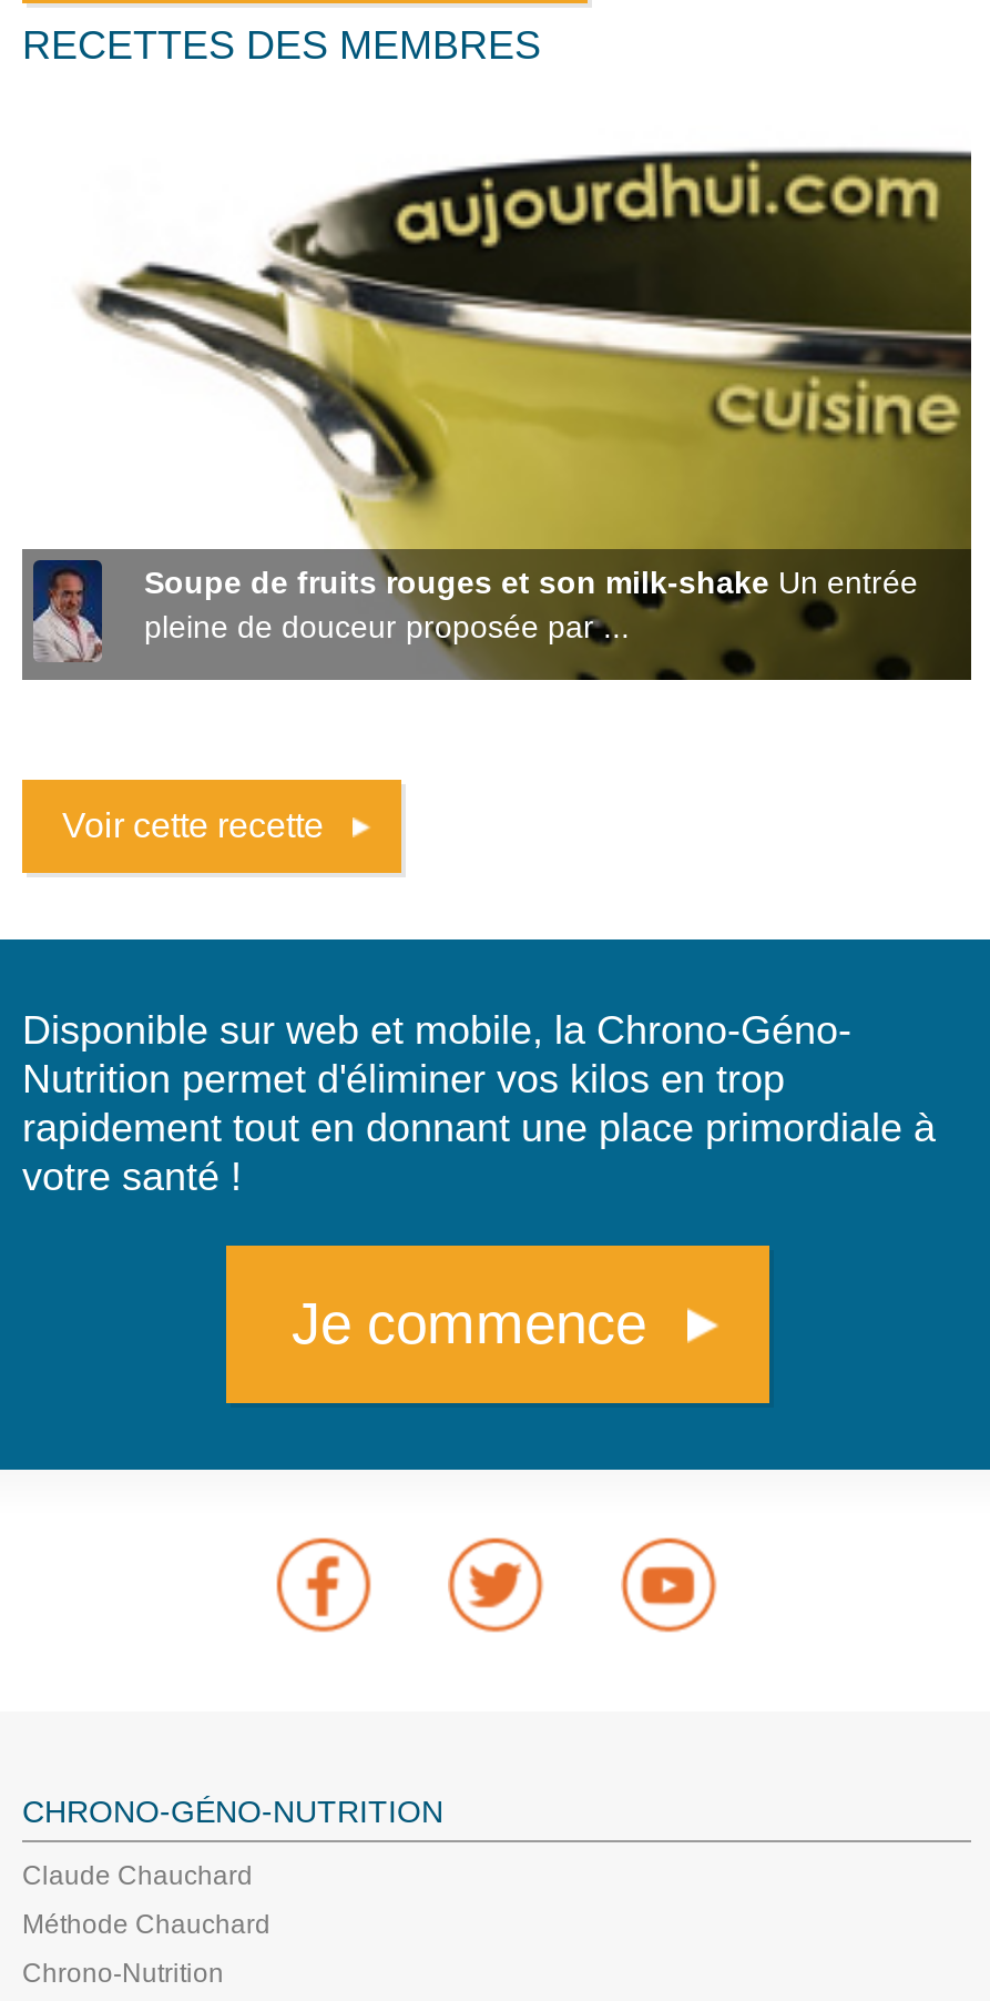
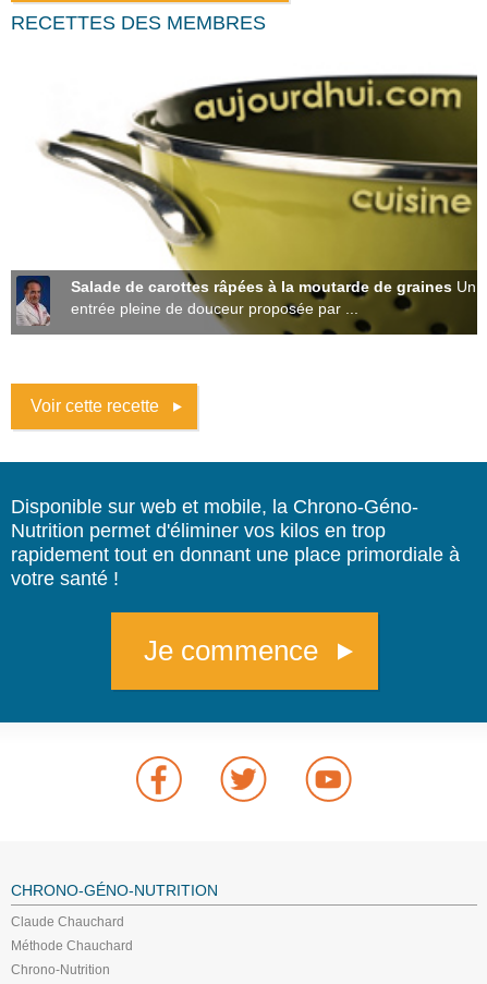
- Soupe de fruits rouges et son milk-shake Un entrée
- pleine de douceur proposée par ...
+ Salade de carottes râpées à la moutarde de graines Un
+ entrée pleine de douceur proposée par ...
